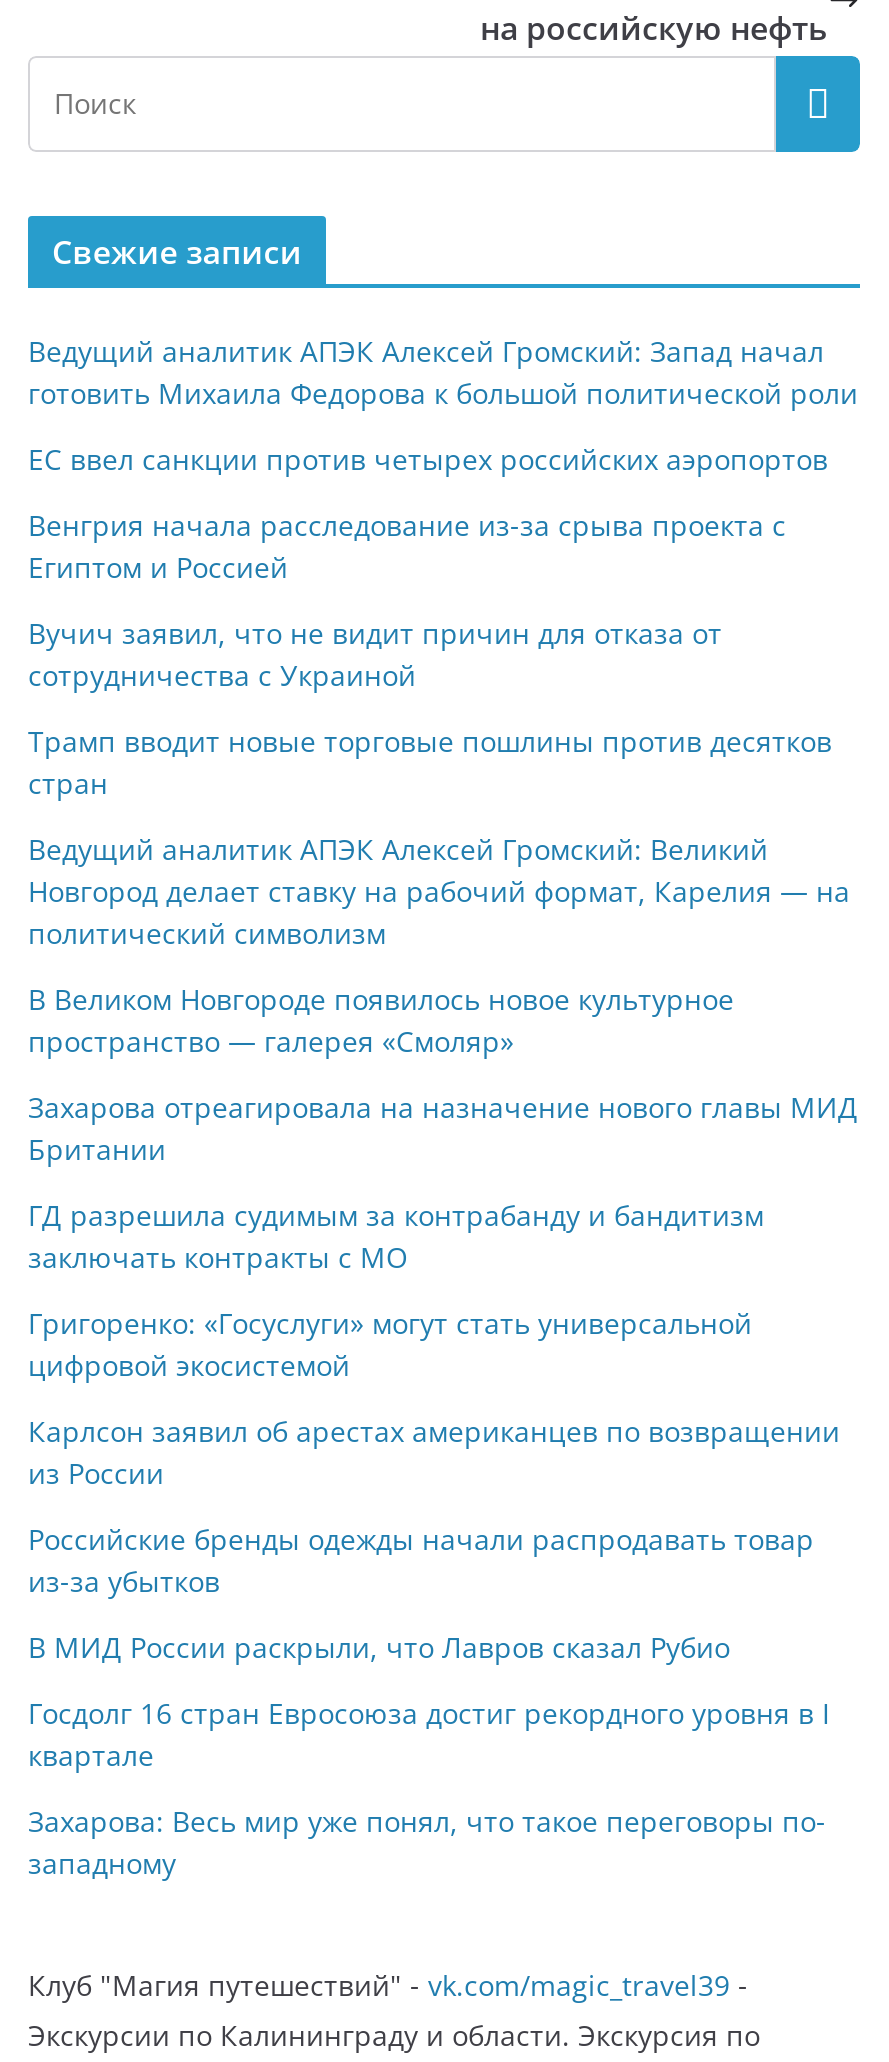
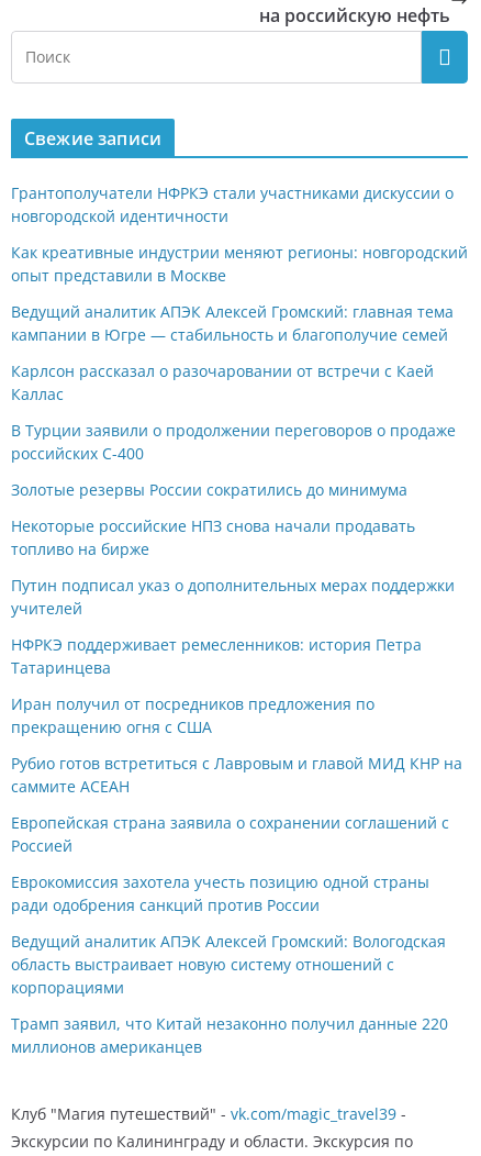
- Ведущий аналитик АПЭК Алексей Громский: Запад начал
- готовить Михаила Федорова к большой политической роли
+ Грантополучатели НФРКЭ стали участниками дискуссии о
+ новгородской идентичности

- ЕС ввел санкции против четырех российских аэропортов
+ Как креативные индустрии меняют регионы: новгородский
+ опыт представили в Москве

- Венгрия начала расследование из-за срыва проекта с
- Египтом и Россией
+ Ведущий аналитик АПЭК Алексей Громский: главная тема
+ кампании в Югре — стабильность и благополучие семей

- Вучич заявил, что не видит причин для отказа от
- сотрудничества с Украиной
+ Карлсон рассказал о разочаровании от встречи с Каей
+ Каллас

- Трамп вводит новые торговые пошлины против десятков
- стран
+ В Турции заявили о продолжении переговоров о продаже
+ российских С-400

- Ведущий аналитик АПЭК Алексей Громский: Великий
- Новгород делает ставку на рабочий формат, Карелия — на
- политический символизм
+ Золотые резервы России сократились до минимума

- В Великом Новгороде появилось новое культурное
- пространство — галерея «Смоляр»
+ Некоторые российские НПЗ снова начали продавать
+ топливо на бирже

- Захарова отреагировала на назначение нового главы МИД
- Британии
+ Путин подписал указ о дополнительных мерах поддержки
+ учителей

- ГД разрешила судимым за контрабанду и бандитизм
- заключать контракты с МО
+ НФРКЭ поддерживает ремесленников: история Петра
+ Татаринцева

- Григоренко: «Госуслуги» могут стать универсальной
- цифровой экосистемой
+ Иран получил от посредников предложения по
+ прекращению огня с США

- Карлсон заявил об арестах американцев по возвращении
- из России
+ Рубио готов встретиться с Лавровым и главой МИД КНР на
+ саммите АСЕАН

- Российские бренды одежды начали распродавать товар
- из-за убытков
+ Европейская страна заявила о сохранении соглашений с
+ Россией

- В МИД России раскрыли, что Лавров сказал Рубио
+ Еврокомиссия захотела учесть позицию одной страны
+ ради одобрения санкций против России

- Госдолг 16 стран Евросоюза достиг рекордного уровня в I
- квартале
+ Ведущий аналитик АПЭК Алексей Громский: Вологодская
+ область выстраивает новую систему отношений с
+ корпорациями

- Захарова: Весь мир уже понял, что такое переговоры по-
- западному
+ Трамп заявил, что Китай незаконно получил данные 220
+ миллионов американцев
